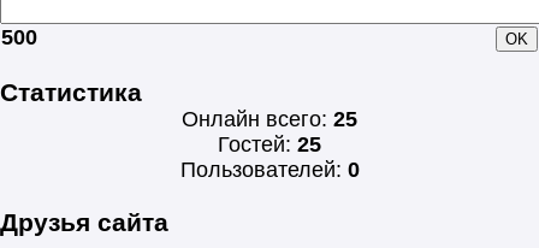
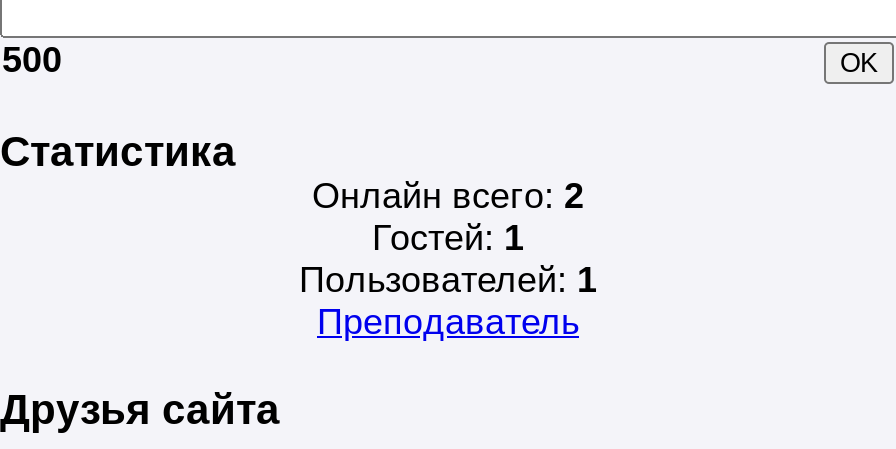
- Онлайн всего: 25
- Гостей: 25
- Пользователей: 0
+ Онлайн всего: 2
+ Гостей: 1
+ Пользователей: 1
+ Преподаватель
